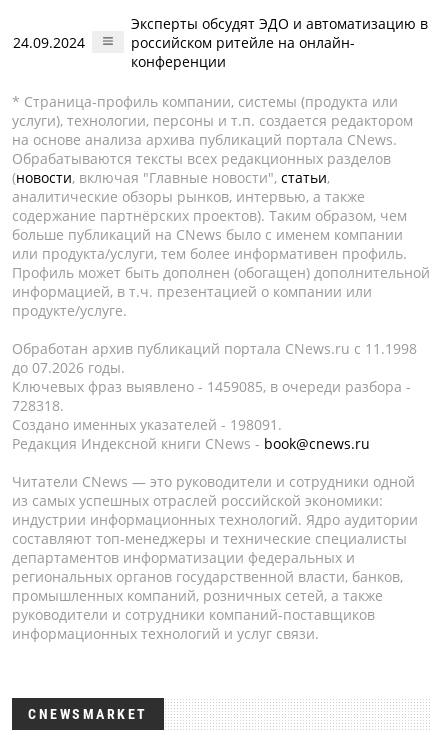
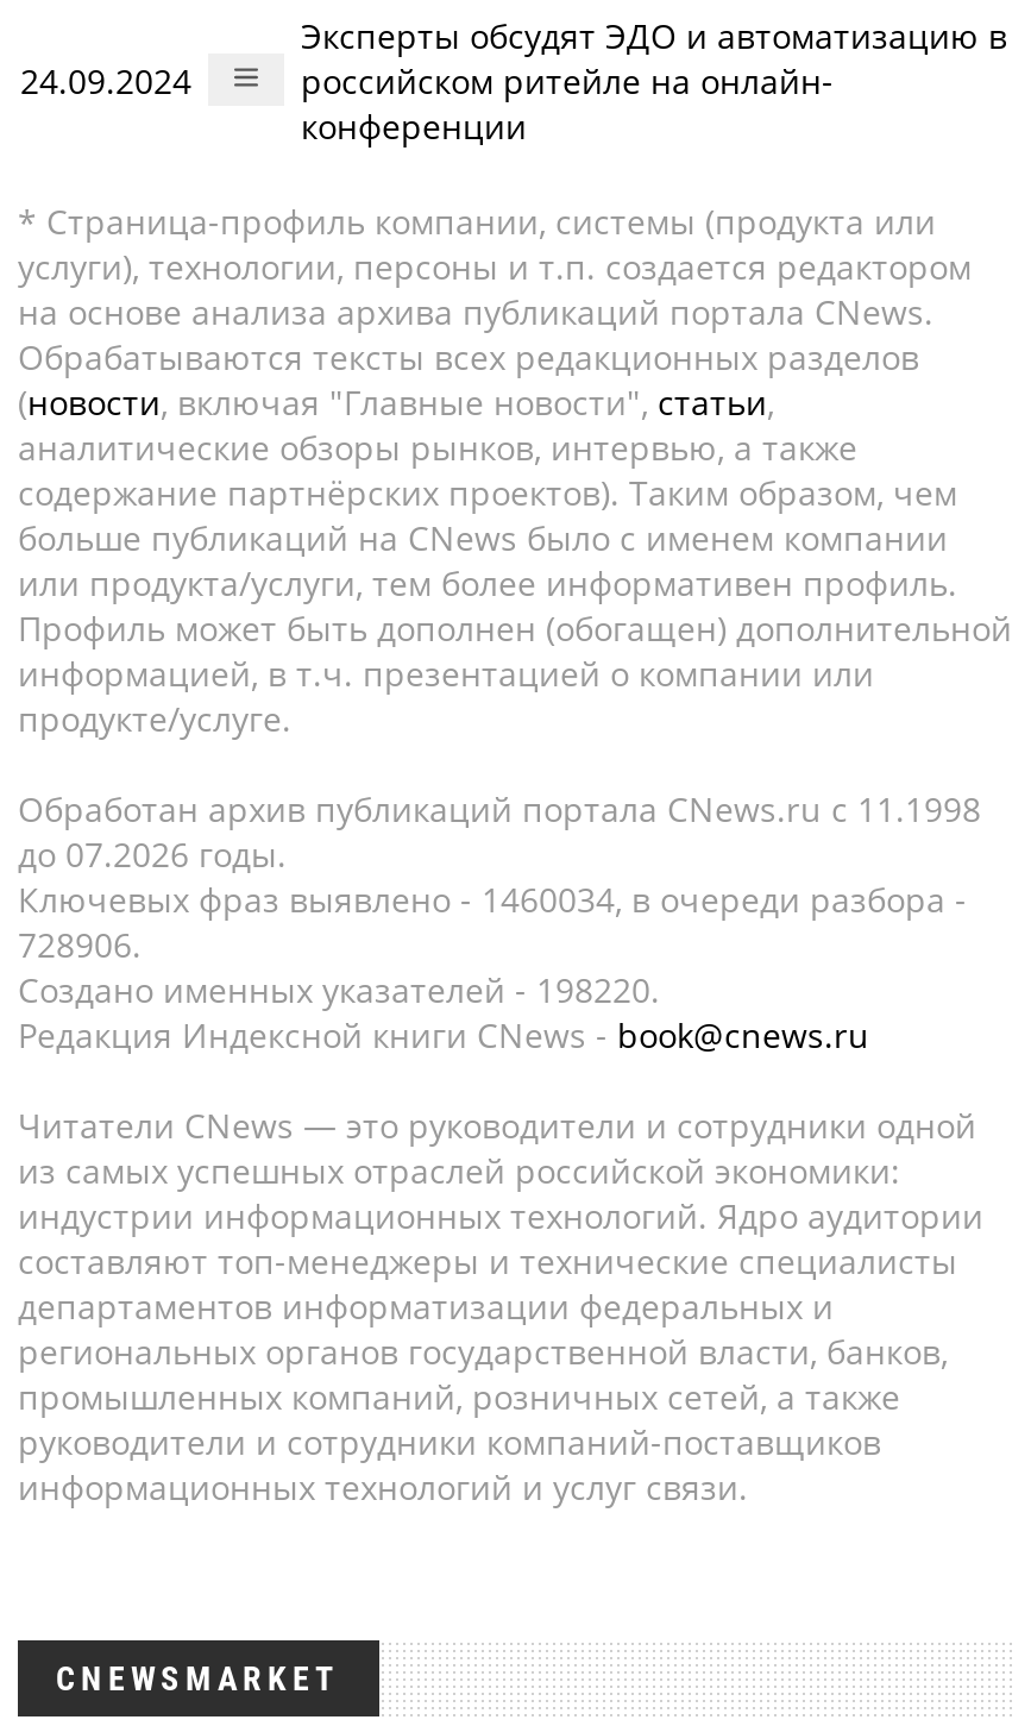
- Ключевых фраз выявлено - 1459085, в очереди разбора -
+ Ключевых фраз выявлено - 1460034, в очереди разбора -

- 728318.
+ 728906.

- Создано именных указателей - 198091.
+ Создано именных указателей - 198220.
